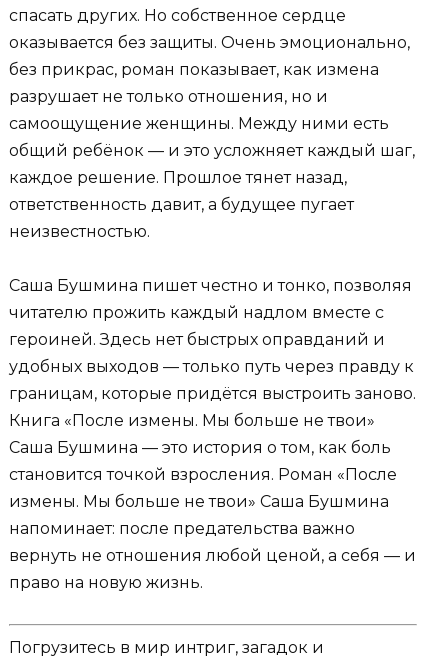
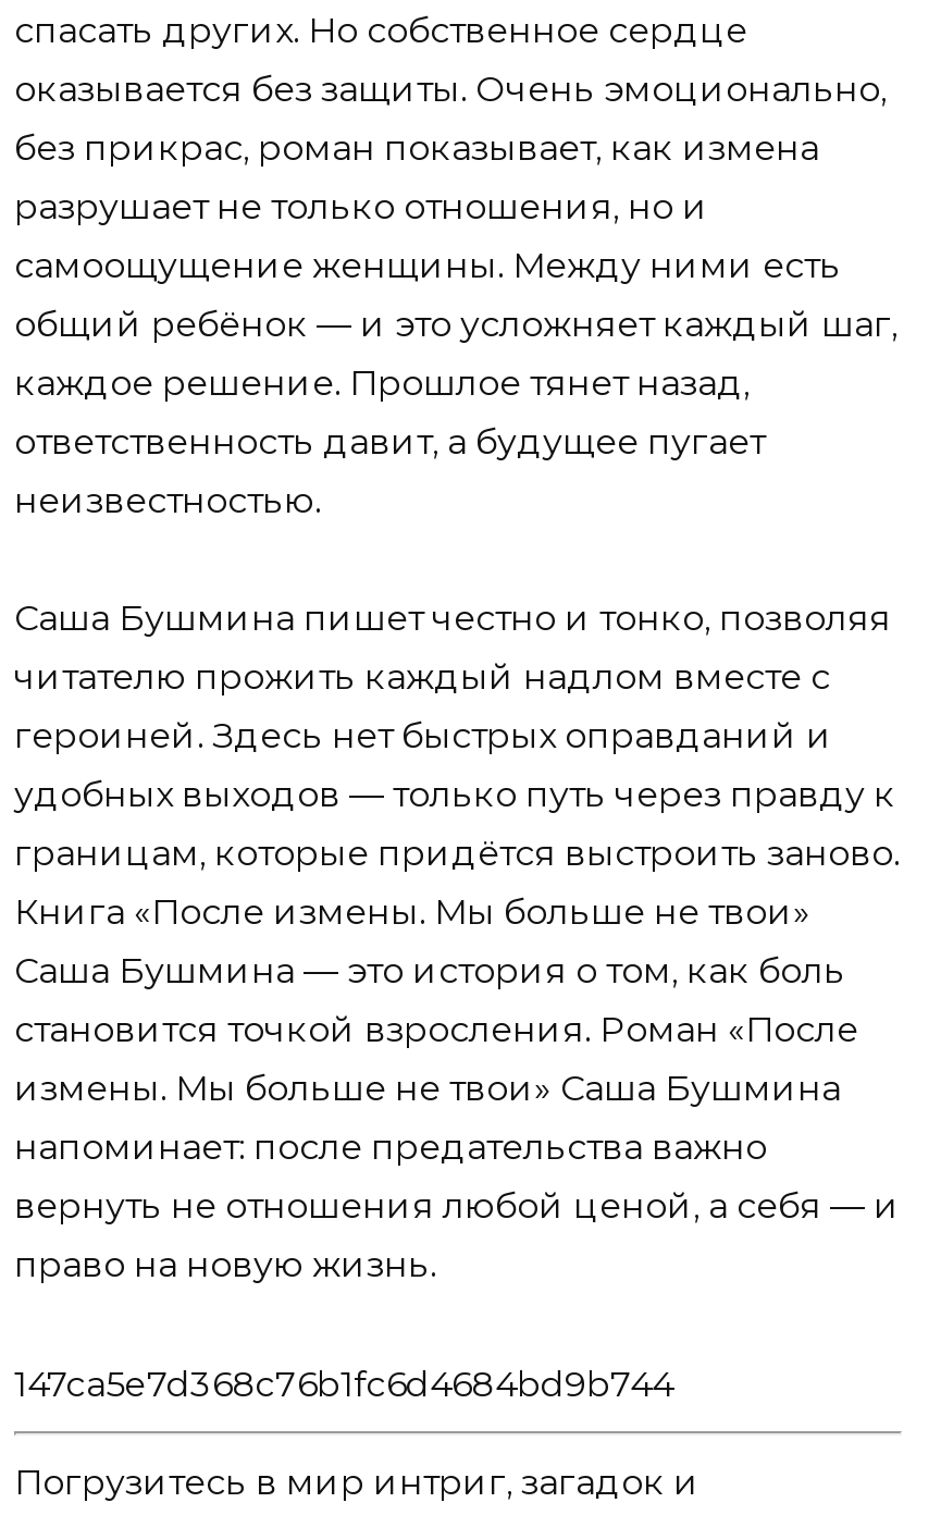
+ 147ca5e7d368c76b1fc6d4684bd9b744
